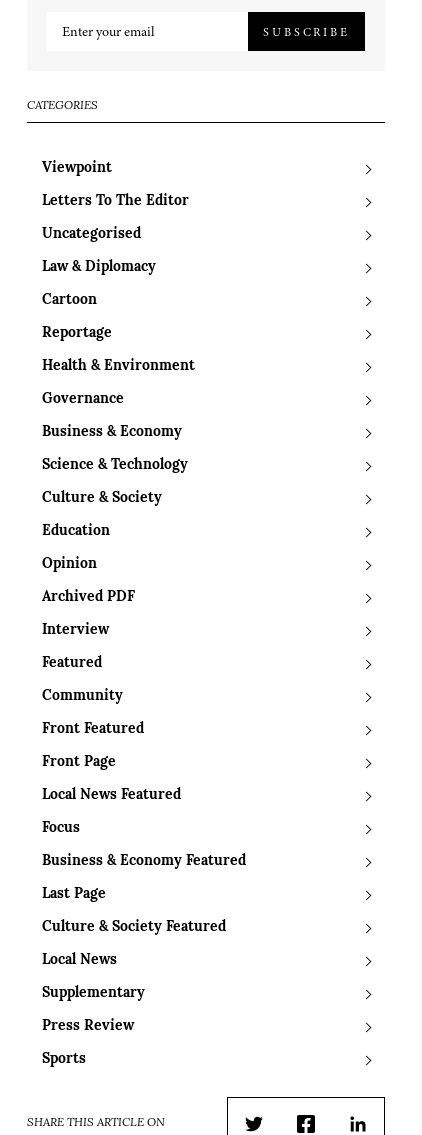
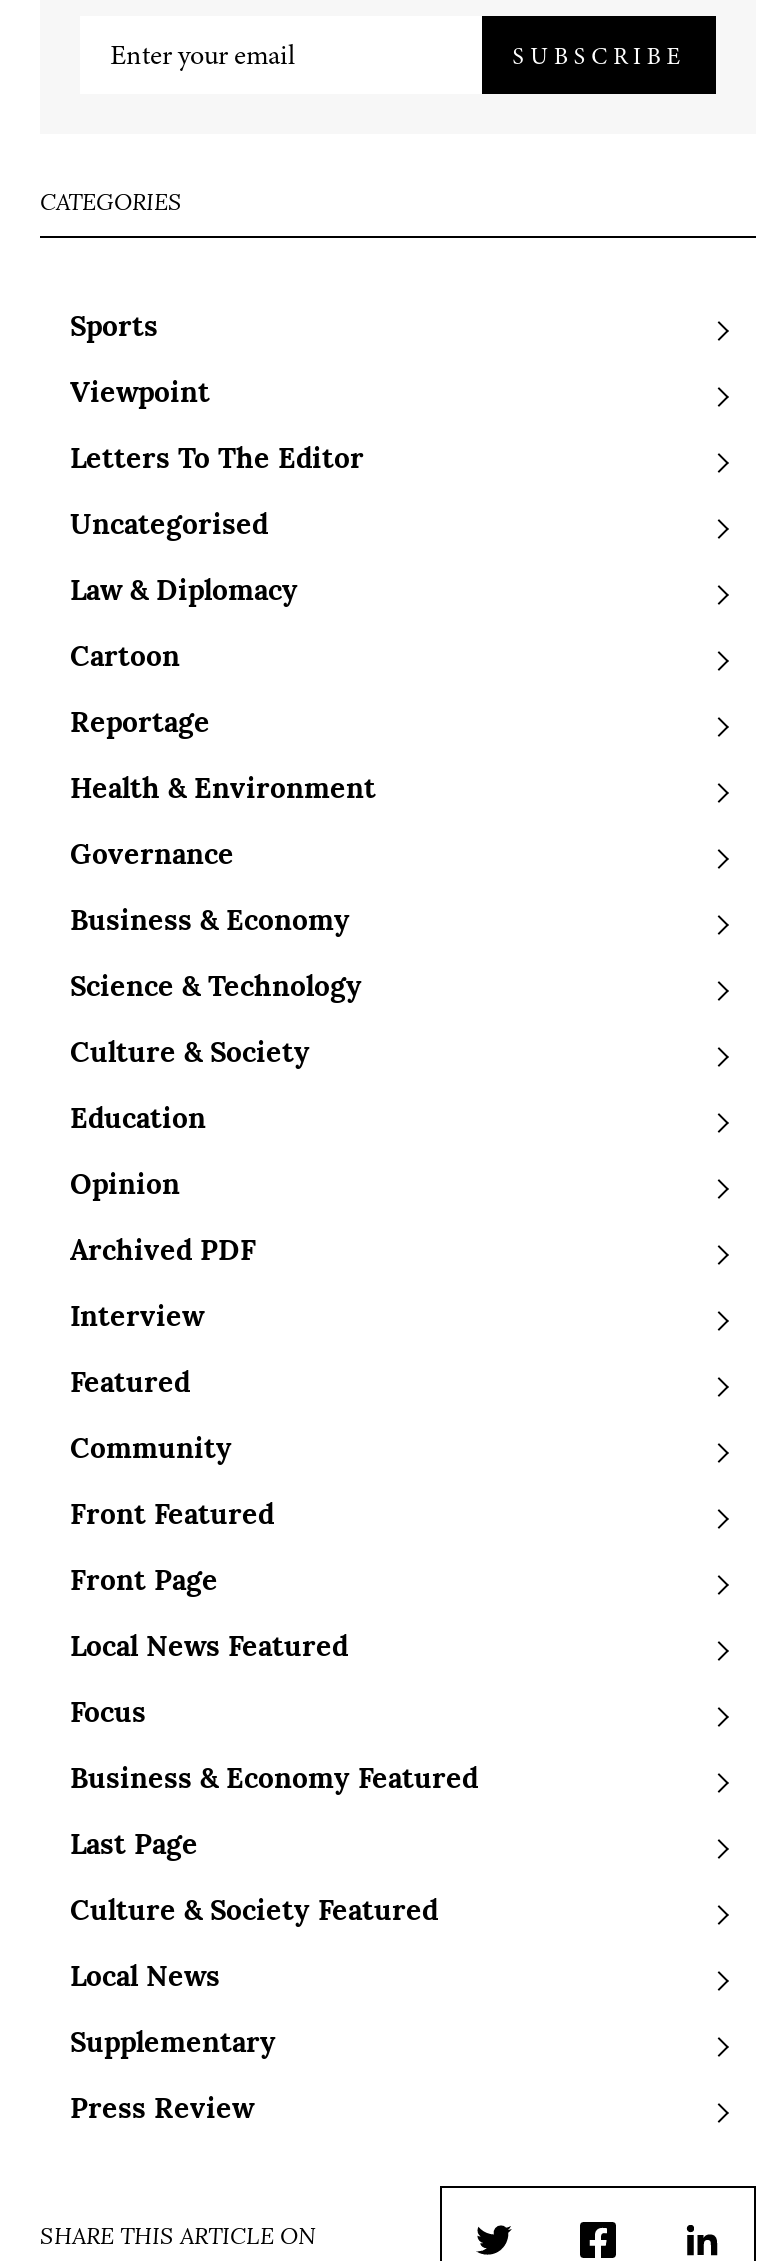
moved down: Viewpoint | Letters To The Editor | Uncategorised | ... | Supplementary | Press Review

moved up: Sports
